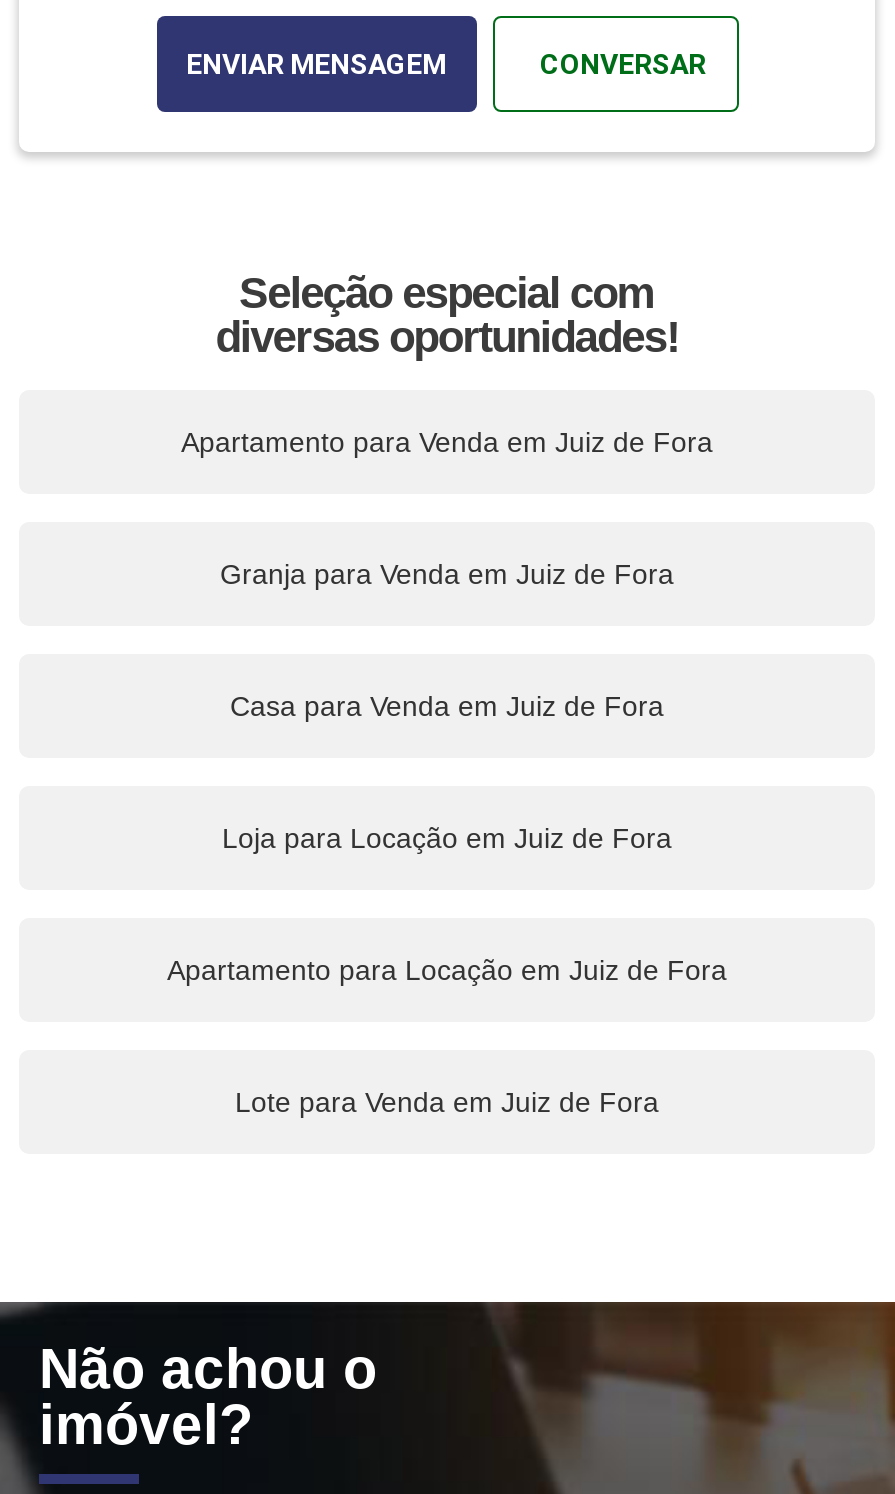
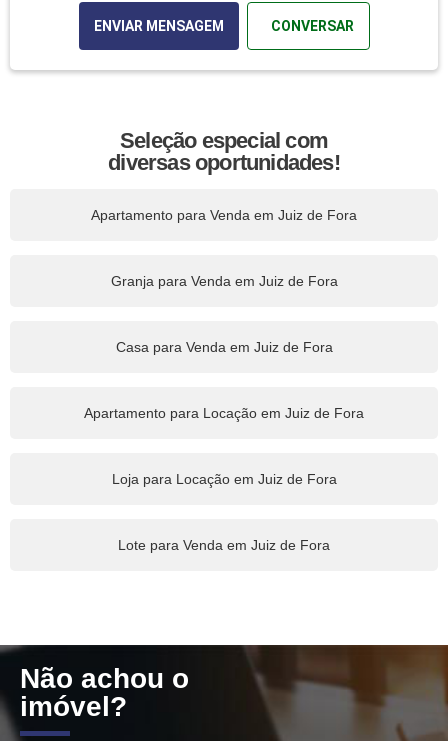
moved down: Loja para Locação em Juiz de Fora

moved up: Apartamento para Locação em Juiz de Fora
